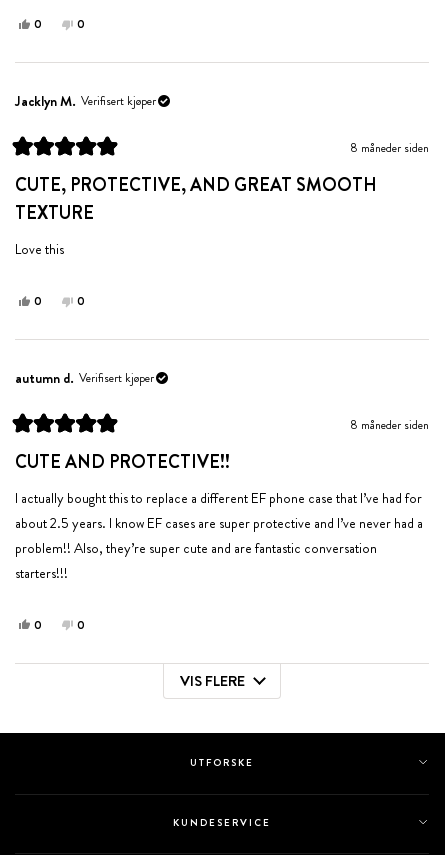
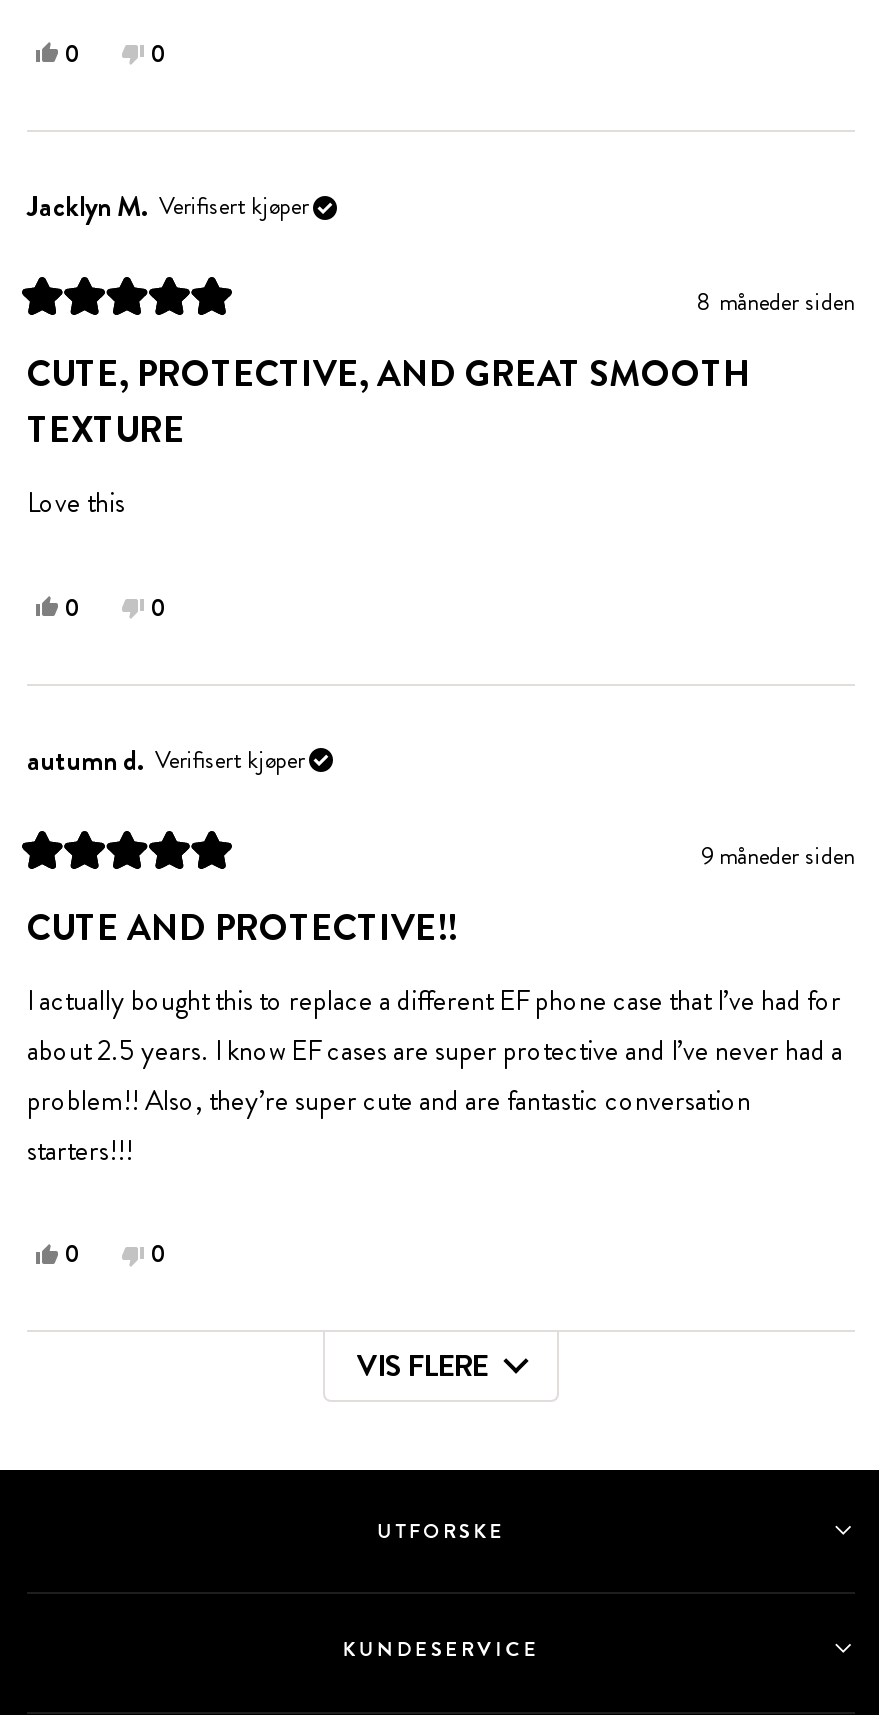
- 8 måneder siden
+ 9 måneder siden
